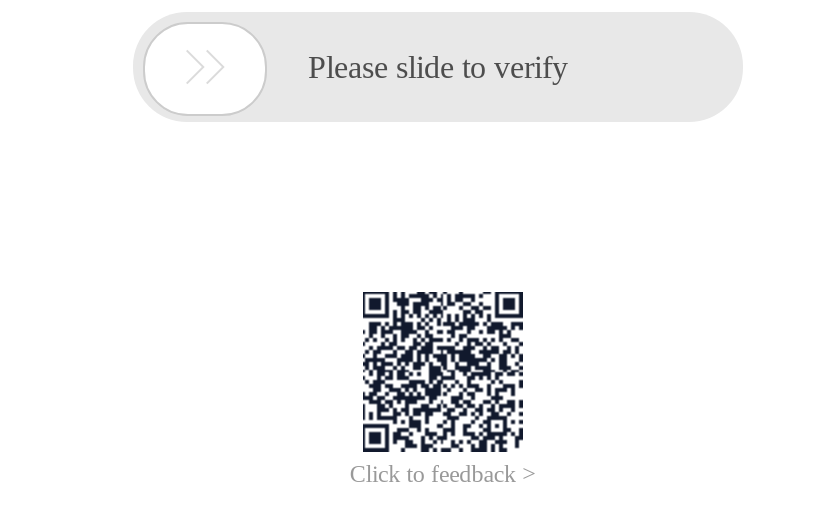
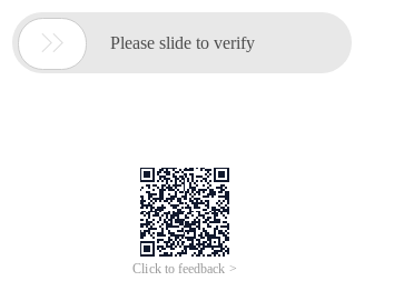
- [image]
+ [image]
